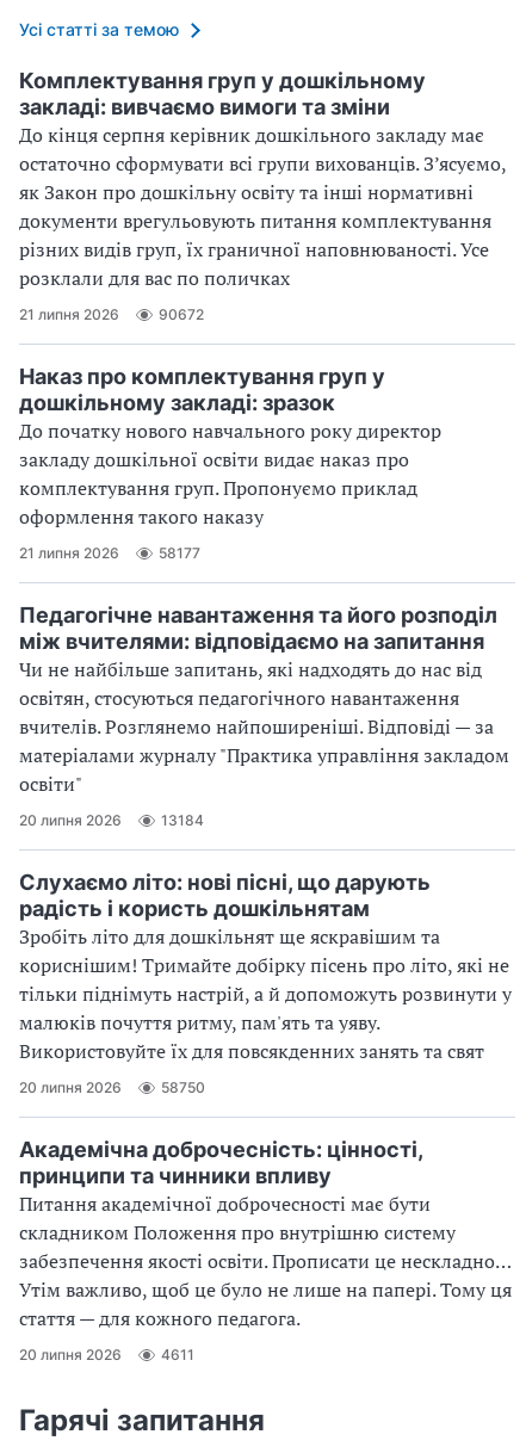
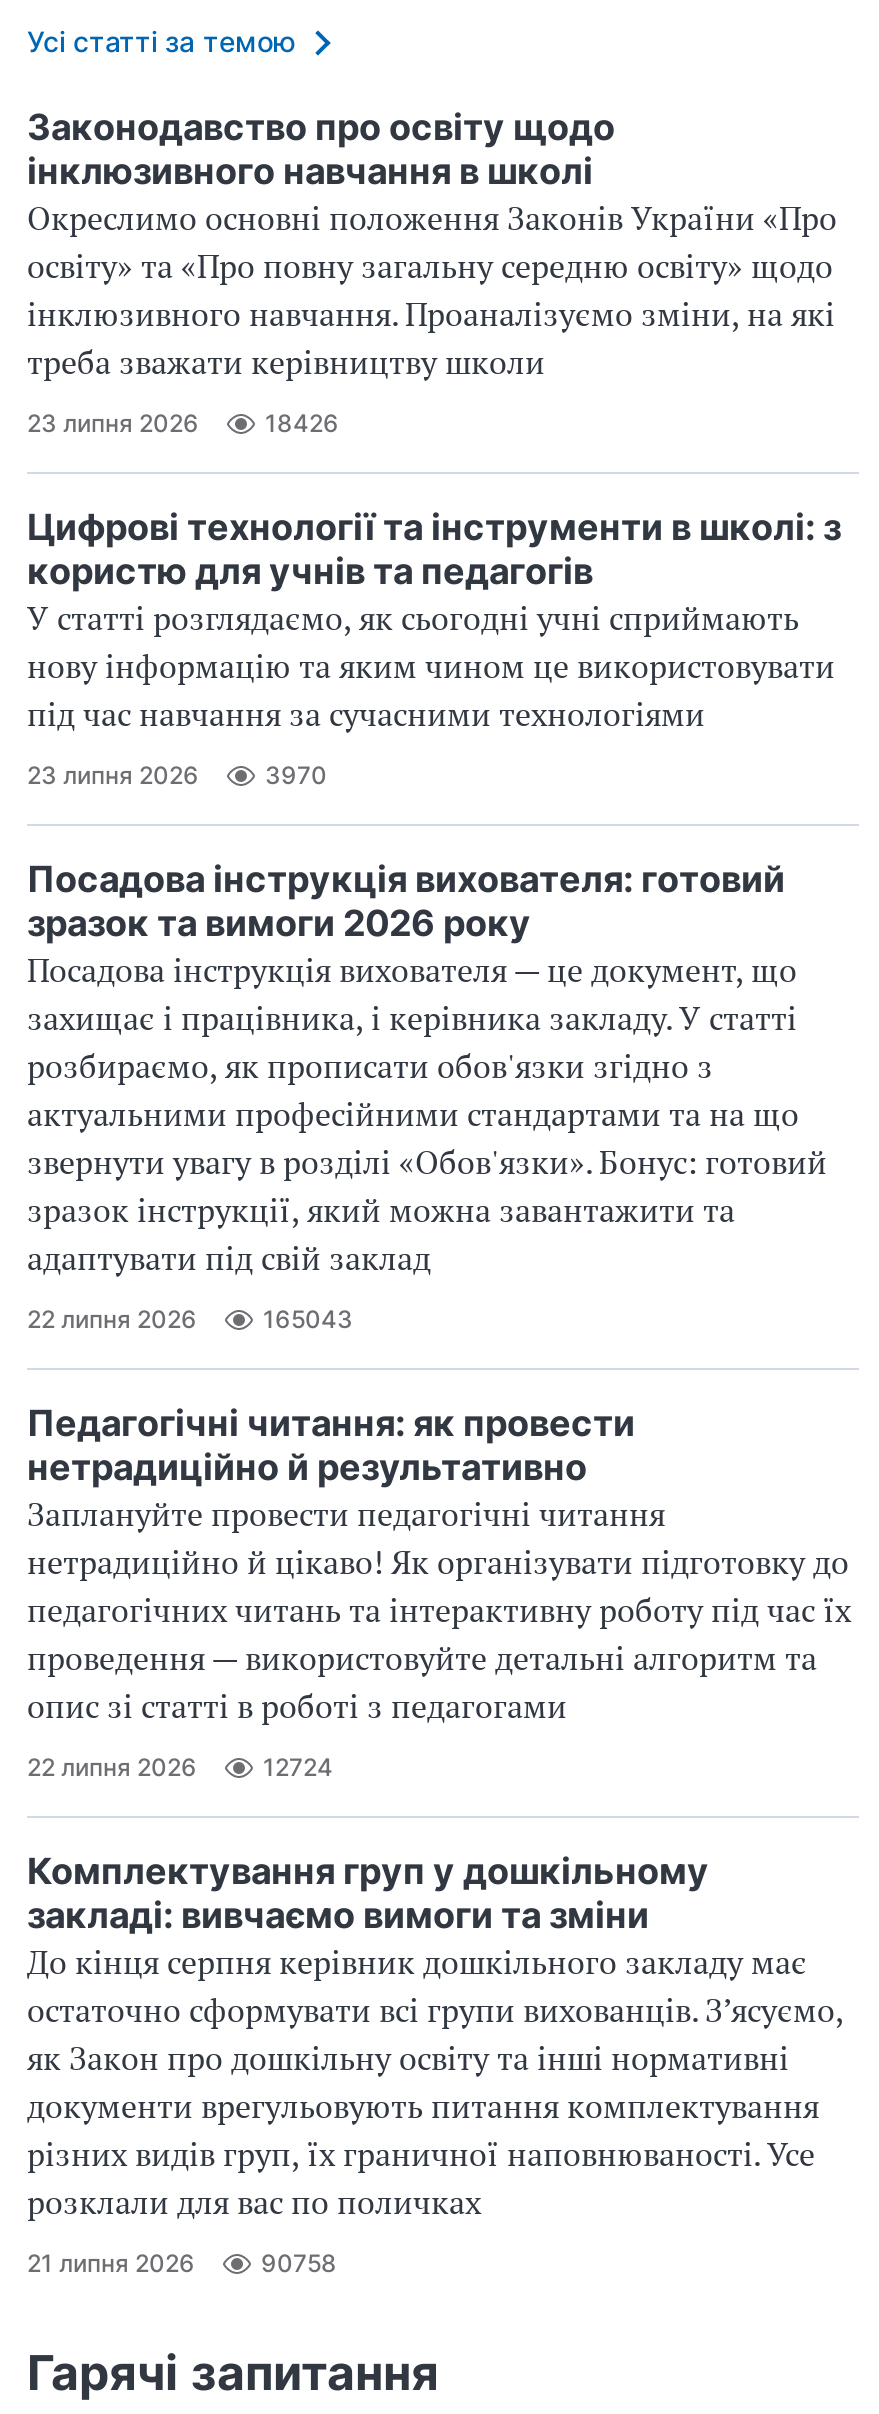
+ Законодавство про освіту щодо
+ інклюзивного навчання в школі
+ Окреслимо основні положення Законів України «Про
+ освіту» та «Про повну загальну середню освіту» щодо
+ інклюзивного навчання. Проаналізуємо зміни, на які
+ треба зважати керівництву школи
+ 23 липня 2026
+ 18426
+ Цифрові технології та інструменти в школі: з
+ користю для учнів та педагогів
+ У статті розглядаємо, як сьогодні учні сприймають
+ нову інформацію та яким чином це використовувати
+ під час навчання за сучасними технологіями
+ 23 липня 2026
+ 3970
+ Посадова інструкція вихователя: готовий
+ зразок та вимоги 2026 року
+ Посадова інструкція вихователя — це документ, що
+ захищає і працівника, і керівника закладу. У статті
+ розбираємо, як прописати обов'язки згідно з
+ актуальними професійними стандартами та на що
+ звернути увагу в розділі «Обов'язки». Бонус: готовий
+ зразок інструкції, який можна завантажити та
+ адаптувати під свій заклад
+ 22 липня 2026
+ 165043
+ Педагогічні читання: як провести
+ нетрадиційно й результативно
+ Заплануйте провести педагогічні читання
+ нетрадиційно й цікаво! Як організувати підготовку до
+ педагогічних читань та інтерактивну роботу під час їх
+ проведення — використовуйте детальні алгоритм та
+ опис зі статті в роботі з педагогами
+ 22 липня 2026
+ 12724

moved down: Комплектування груп у дошкільному | закладі: вивчаємо вимоги та зміни | До кінця серпня керівник дошкільного закладу має | ... | розклали для вас по поличках | 21 липня 2026

- 90672
- Наказ про комплектування груп у
- дошкільному закладі: зразок
- До початку нового навчального року директор
- закладу дошкільної освіти видає наказ про
- комплектування груп. Пропонуємо приклад
- оформлення такого наказу
- 21 липня 2026
- 58177
- Педагогічне навантаження та його розподіл
- між вчителями: відповідаємо на запитання
- Чи не найбільше запитань, які надходять до нас від
- освітян, стосуються педагогічного навантаження
- вчителів. Розглянемо найпоширеніші. Відповіді — за
- матеріалами журналу "Практика управління закладом
- освіти"
- 20 липня 2026
- 13184
- Слухаємо літо: нові пісні, що дарують
- радість і користь дошкільнятам
- Зробіть літо для дошкільнят ще яскравішим та
- кориснішим! Тримайте добірку пісень про літо, які не
- тільки піднімуть настрій, а й допоможуть розвинути у
- малюків почуття ритму, пам'ять та уяву.
- Використовуйте їх для повсякденних занять та свят
- 20 липня 2026
- 58750
- Академічна доброчесність: цінності,
- принципи та чинники впливу
- Питання академічної доброчесності має бути
- складником Положення про внутрішню систему
- забезпечення якості освіти. Прописати це нескладно…
- Утім важливо, щоб це було не лише на папері. Тому ця
- стаття — для кожного педагога.
- 20 липня 2026
- 4611
+ 90758
